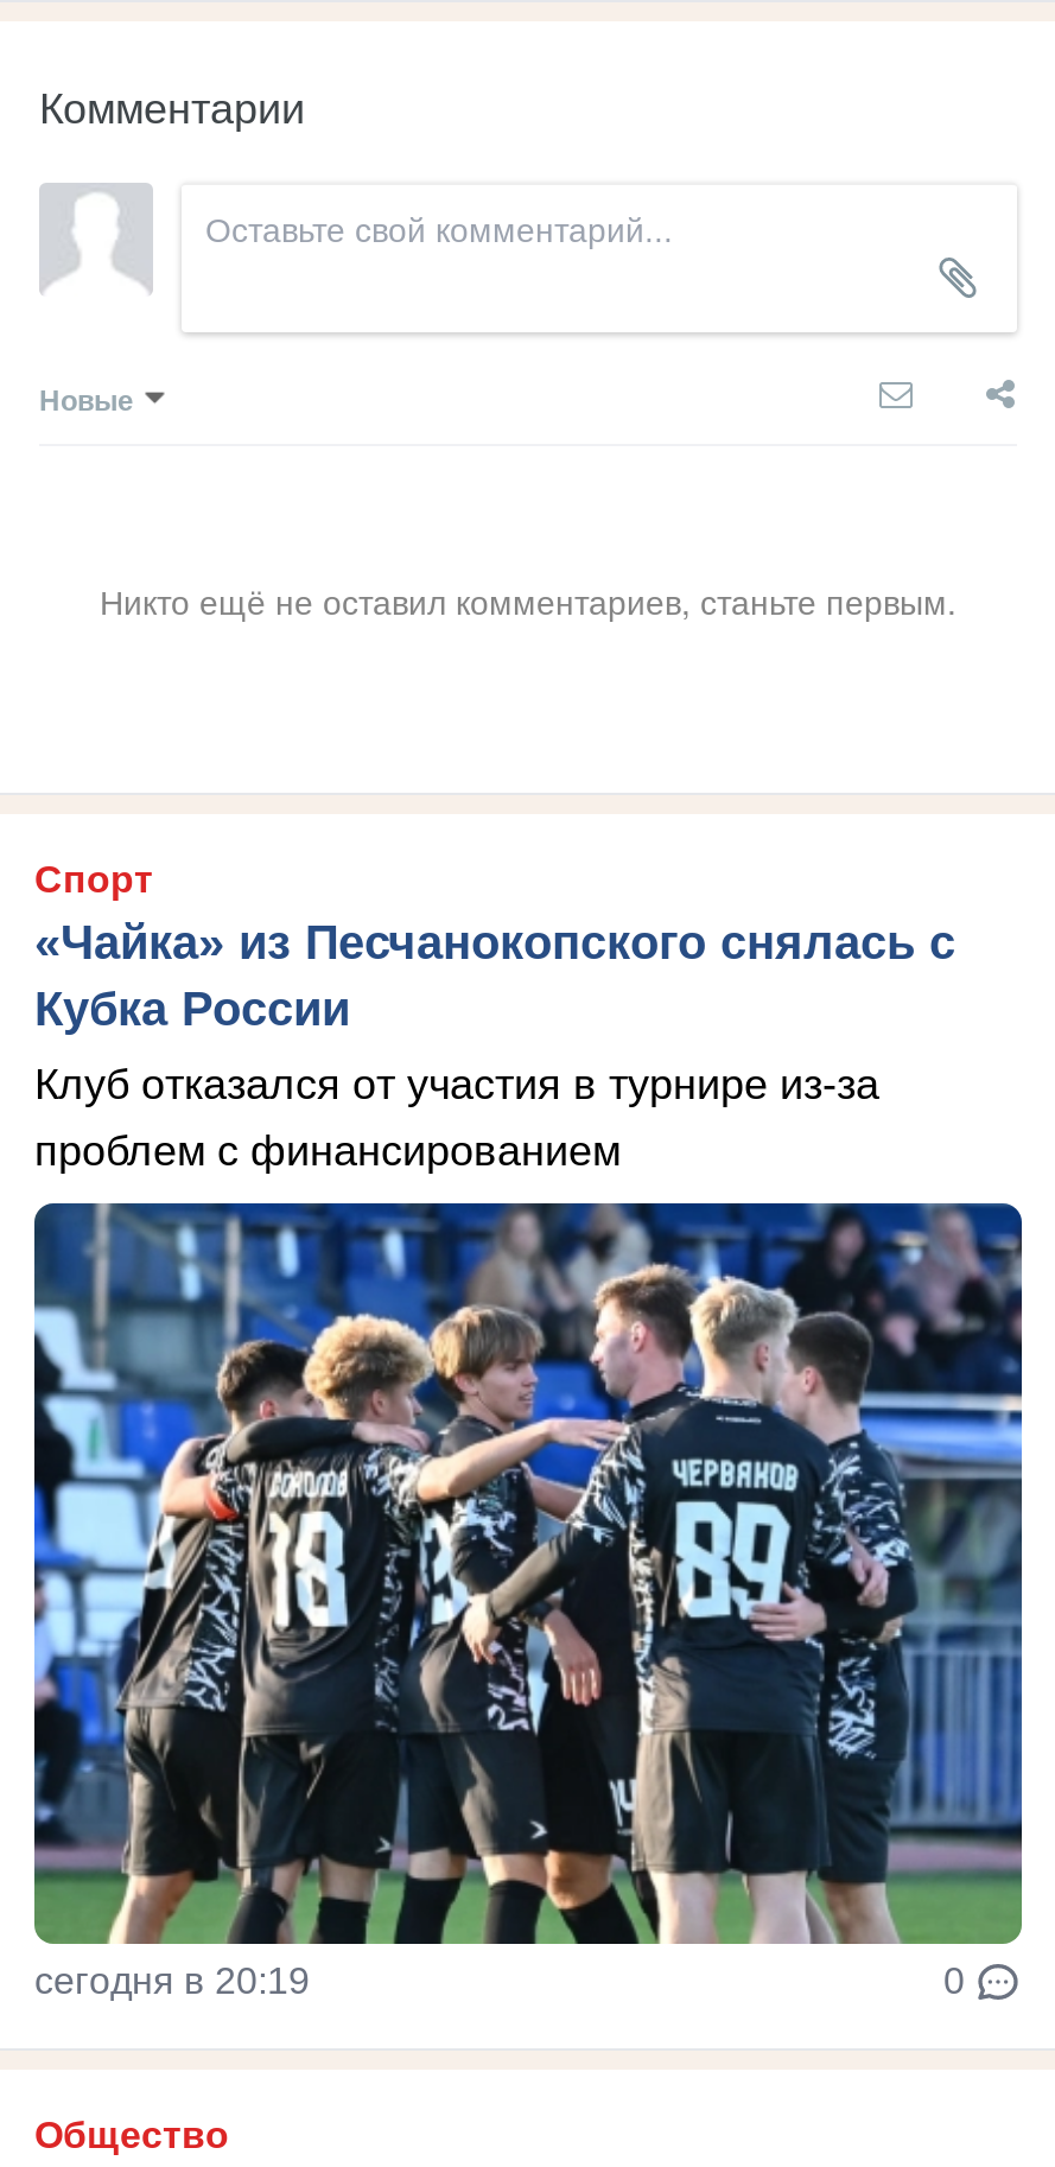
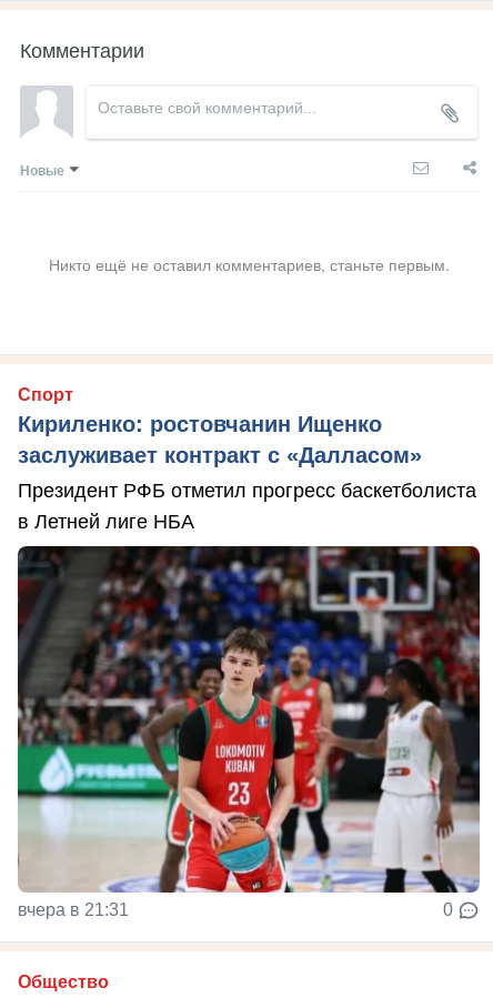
- «Чайка» из Песчанокопского снялась с
- Кубка России
+ Кириленко: ростовчанин Ищенко
+ заслуживает контракт с «Далласом»

- Клуб отказался от участия в турнире из-за
- проблем с финансированием
+ Президент РФБ отметил прогресс баскетболиста
+ в Летней лиге НБА

- [image]
- сегодня в 20:19
+ [image]
+ вчера в 21:31
